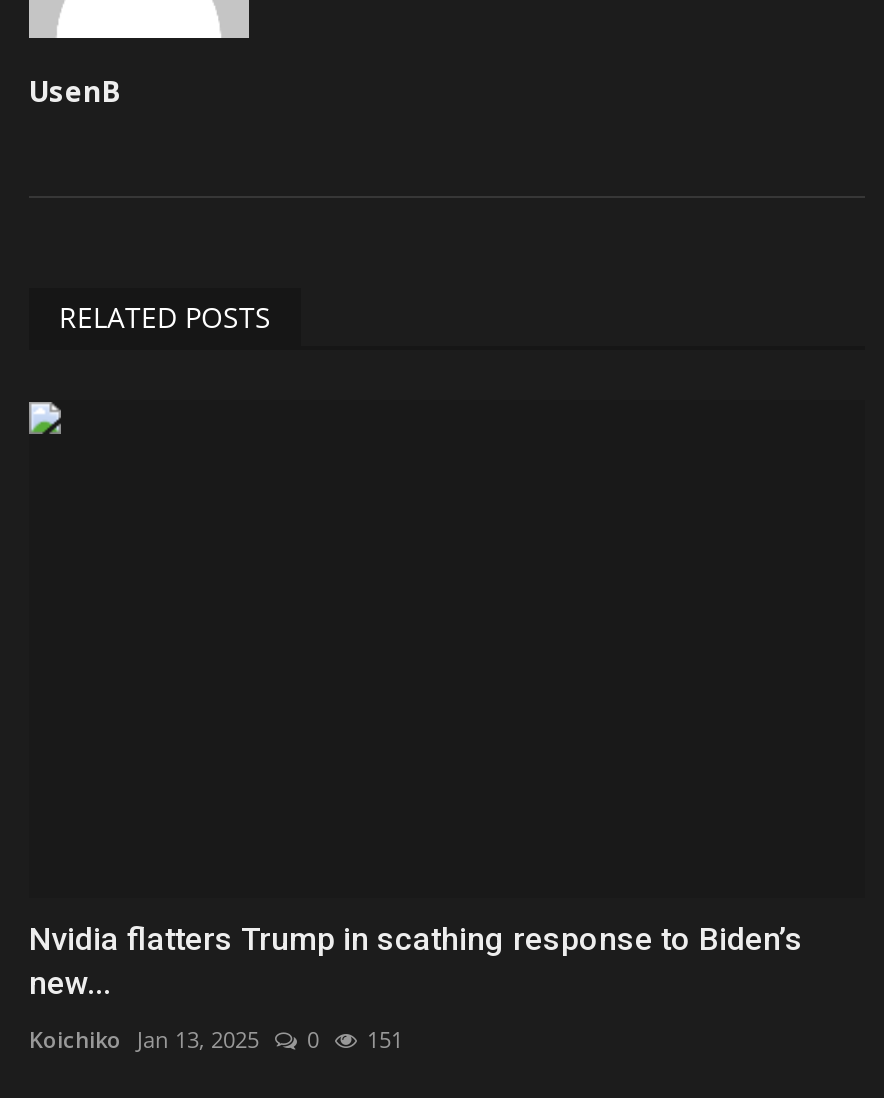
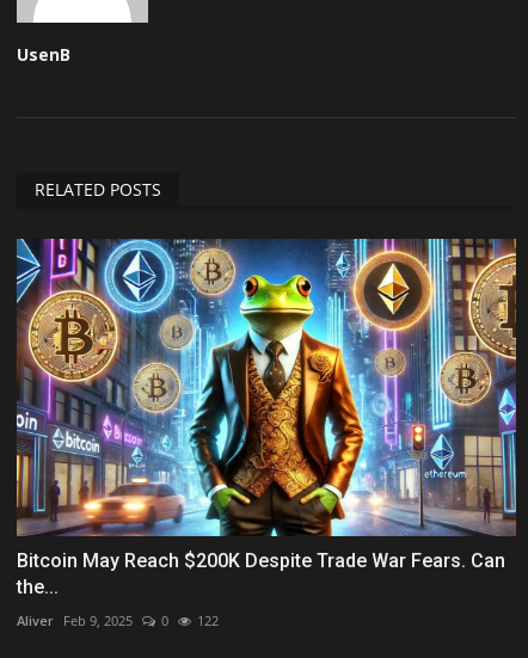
+ [image]

- Nvidia flatters Trump in scathing response to Biden’s
- new...
+ Bitcoin May Reach $200K Despite Trade War Fears. Can
+ the...

- Koichiko Jan 13, 2025
+ Aliver Feb 9, 2025

- 151
+ 122
